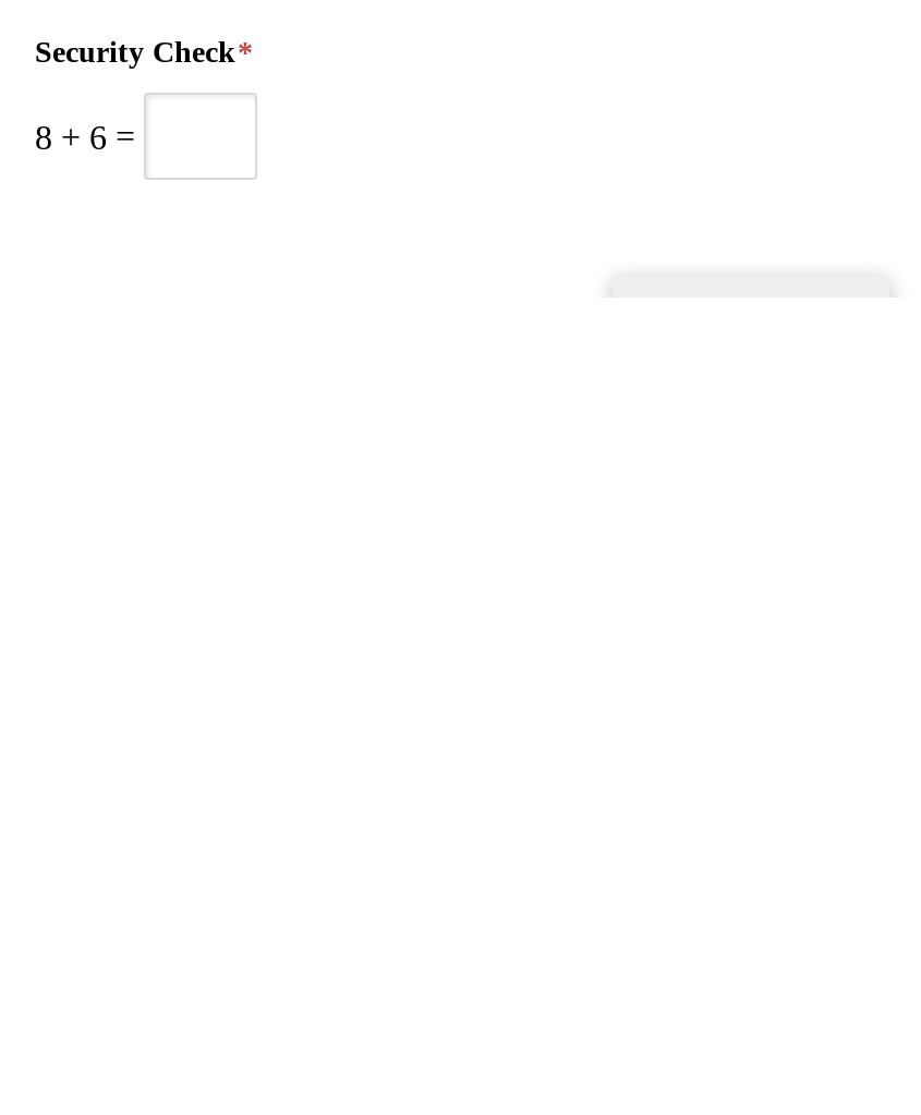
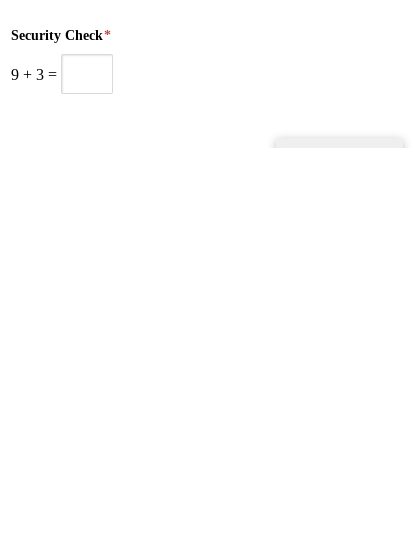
- 8 + 6 =
+ 9 + 3 =
